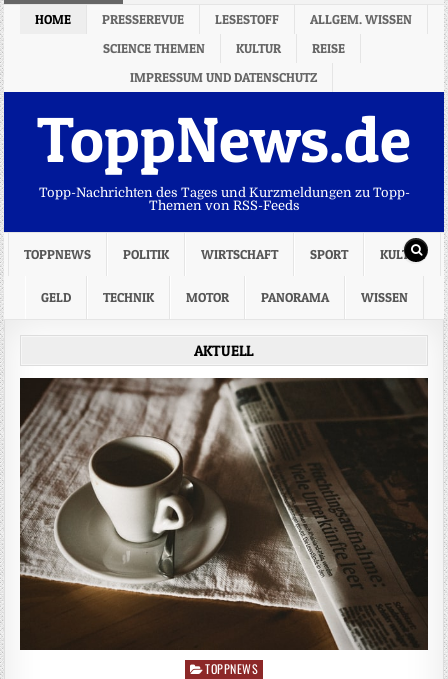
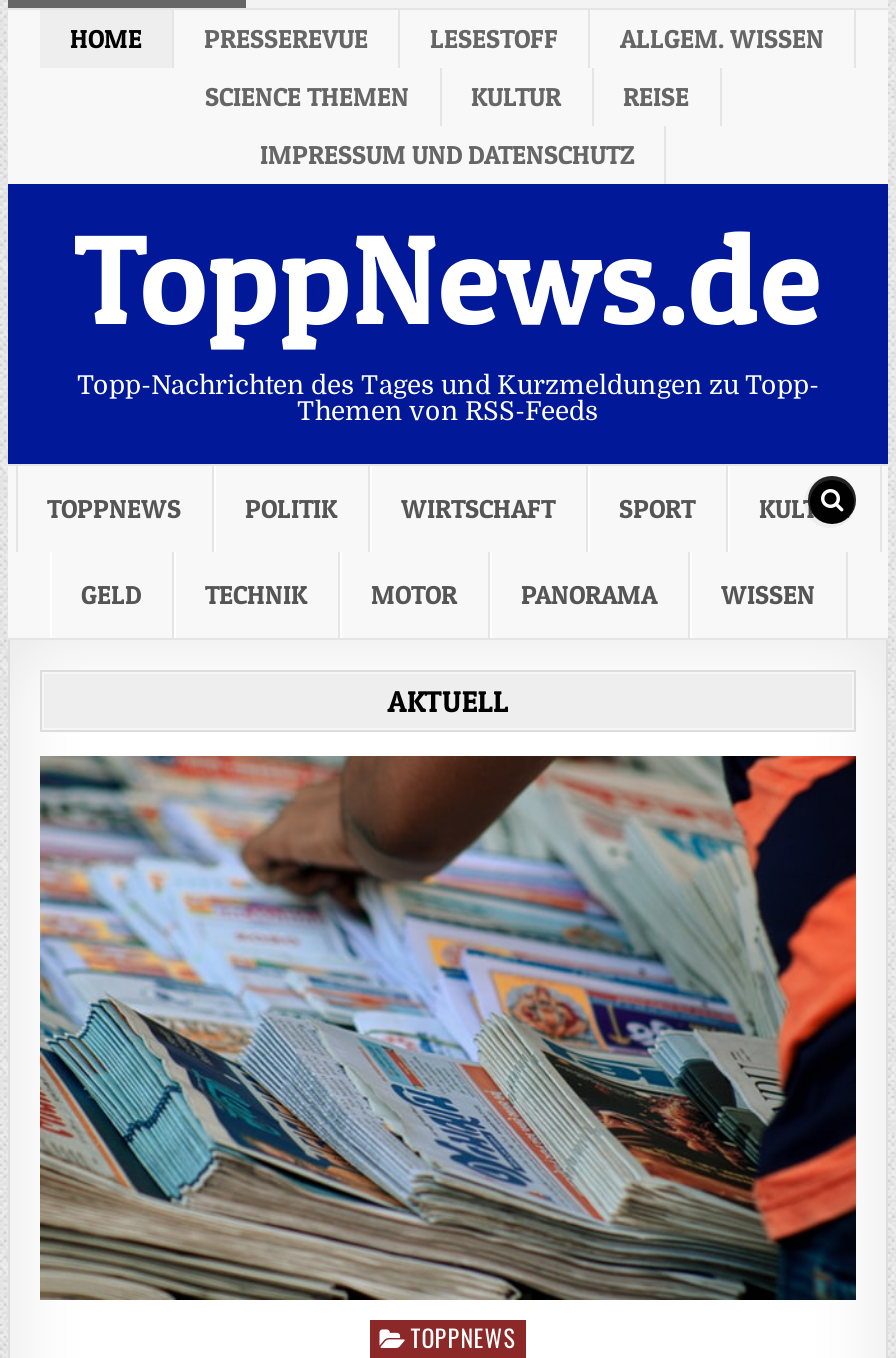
- [image]
+ [image]
